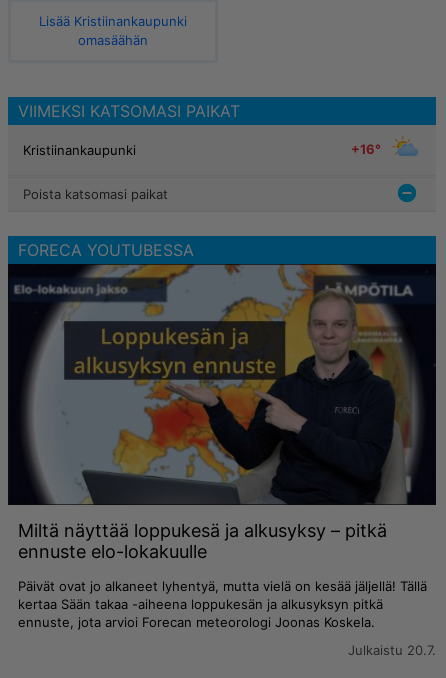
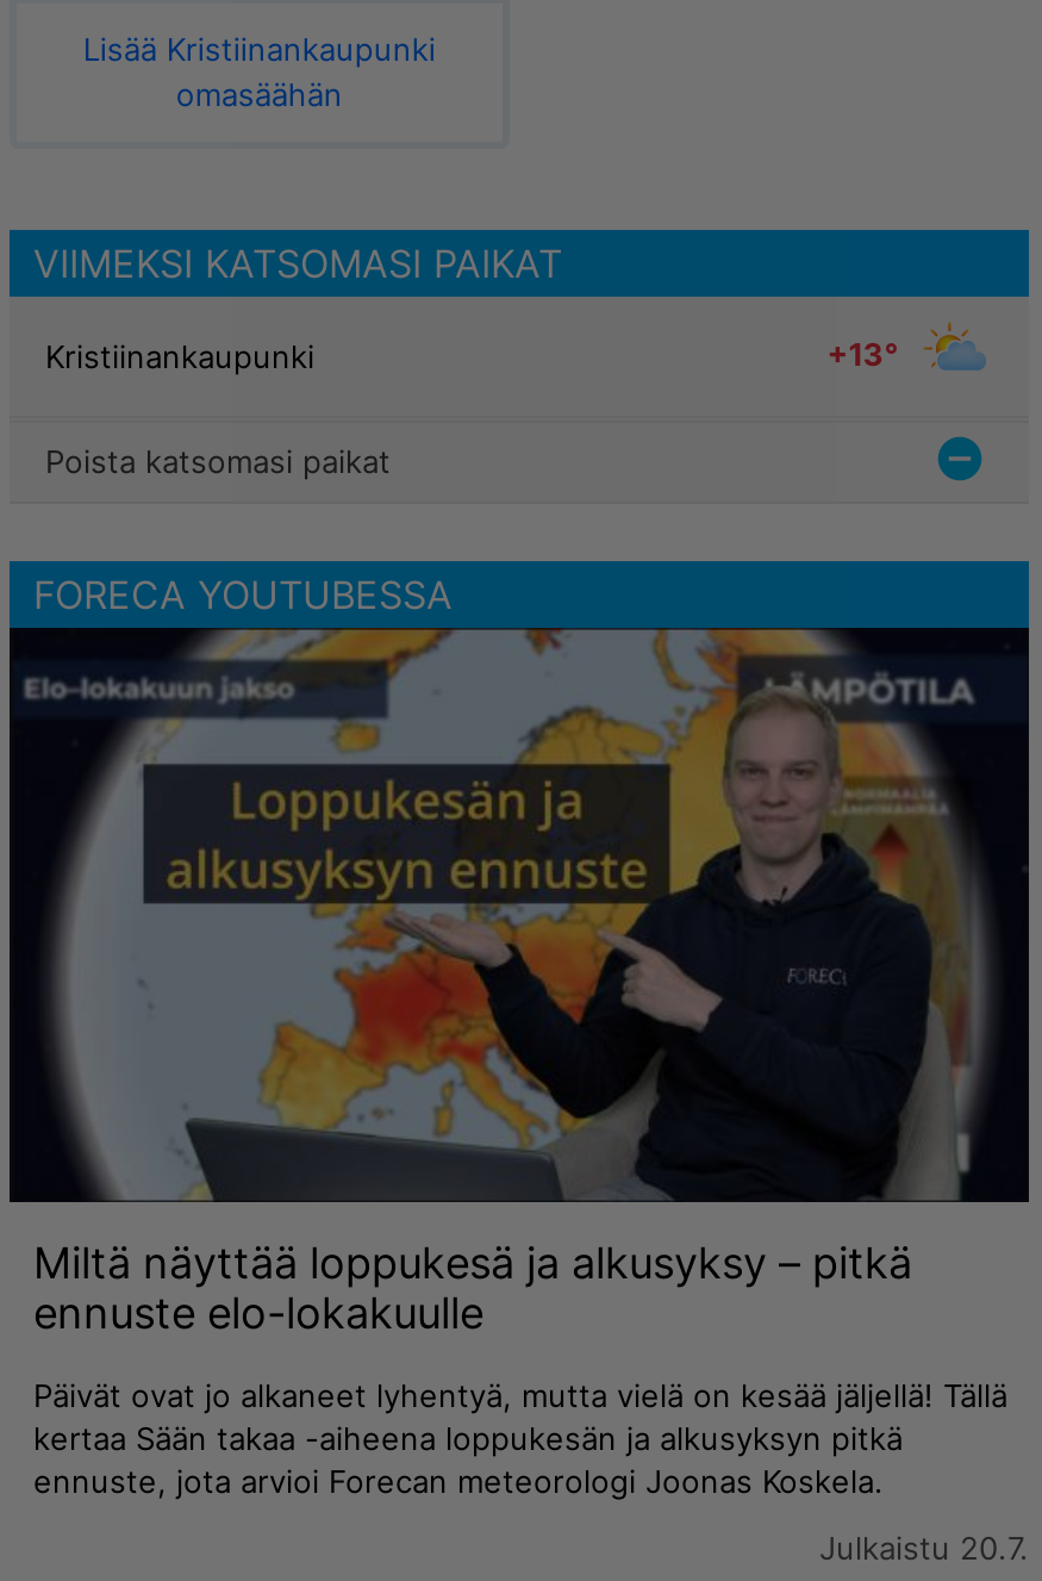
- +16°
+ +13°
